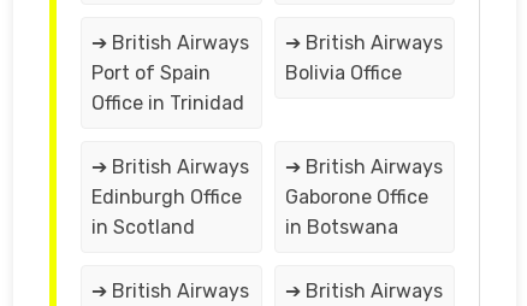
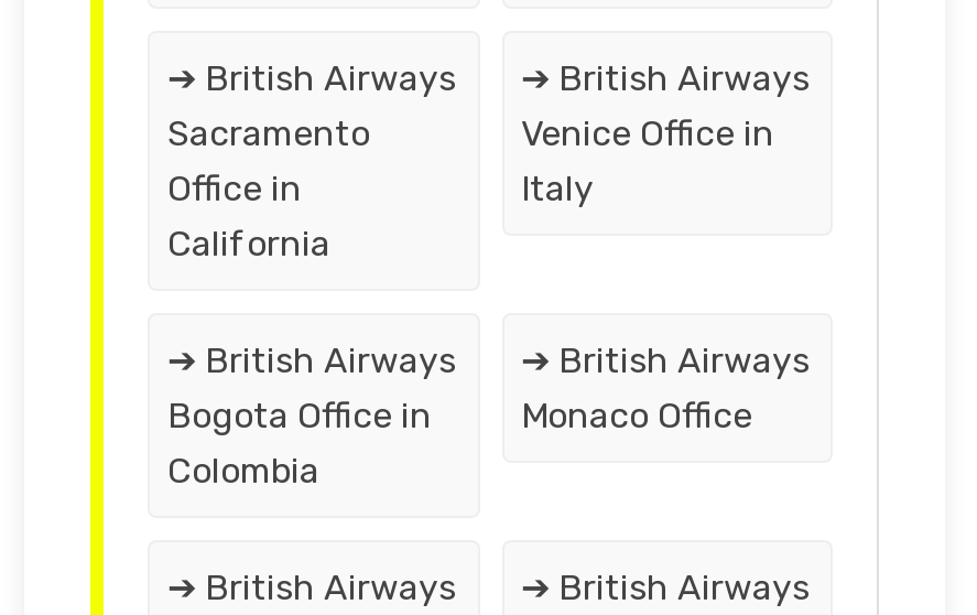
- Port of Spain
- Office in Trinidad
+ Sacramento
+ Office in
+ California

- Bolivia Office
+ Venice Office in
+ Italy

- Edinburgh Office
- in Scotland
+ Bogota Office in
+ Colombia

- Gaborone Office
- in Botswana
+ Monaco Office
